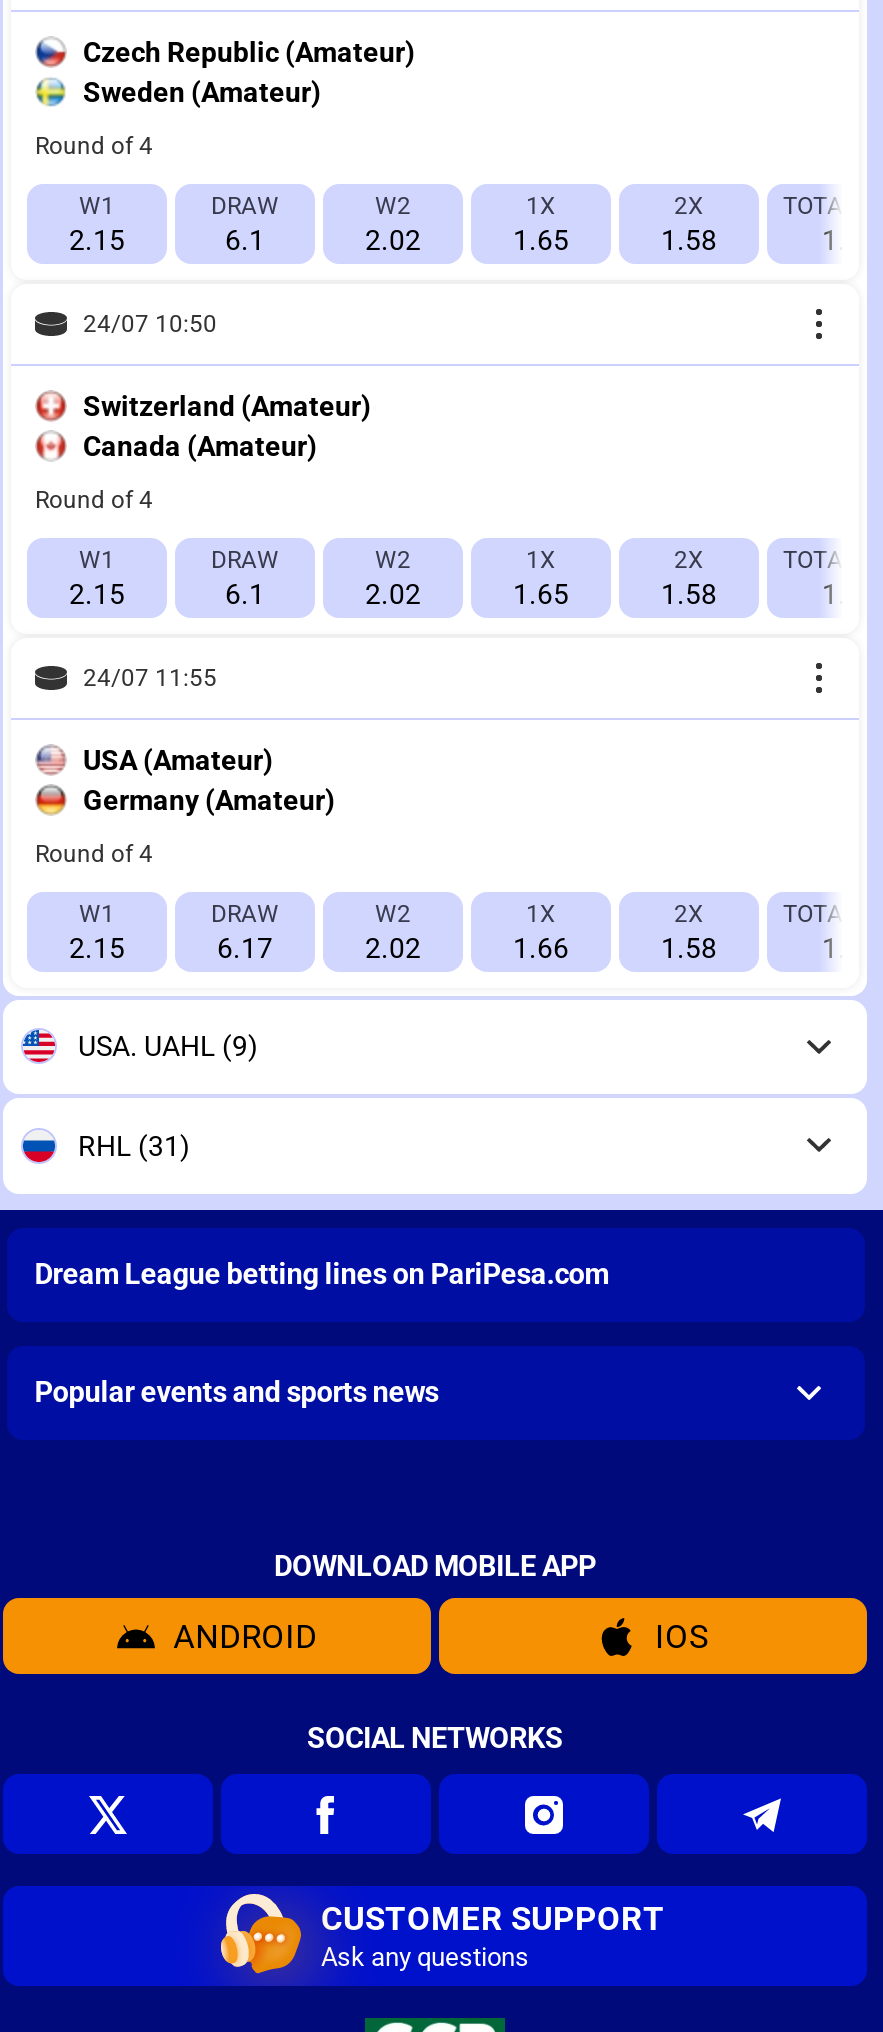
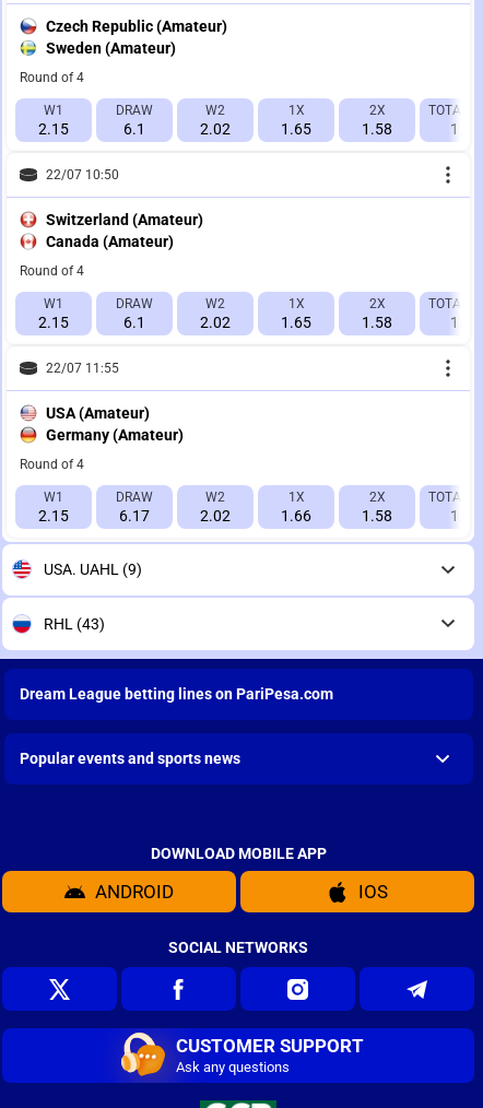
- 24/07 10:50
+ 22/07 10:50

- 24/07 11:55
+ 22/07 11:55

- RHL (31)
+ RHL (43)
